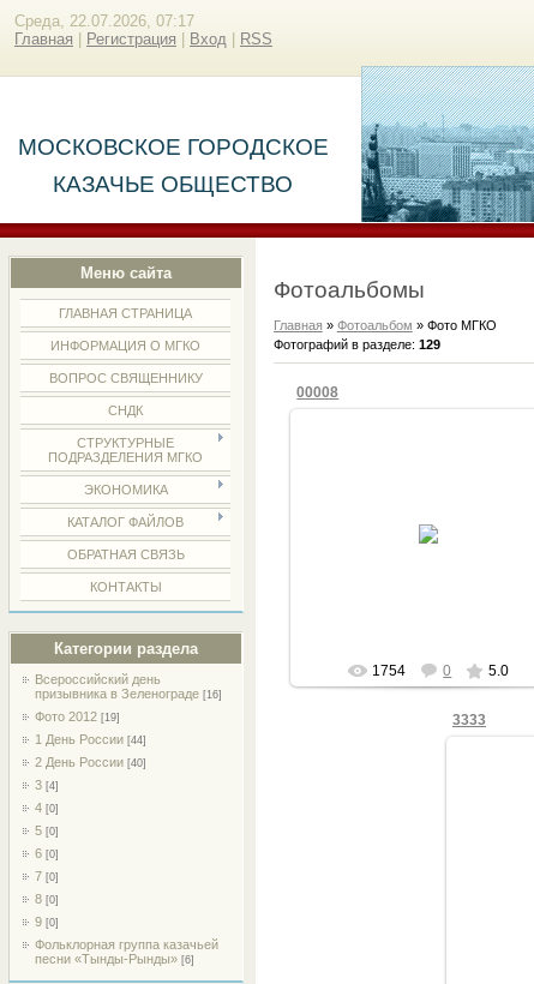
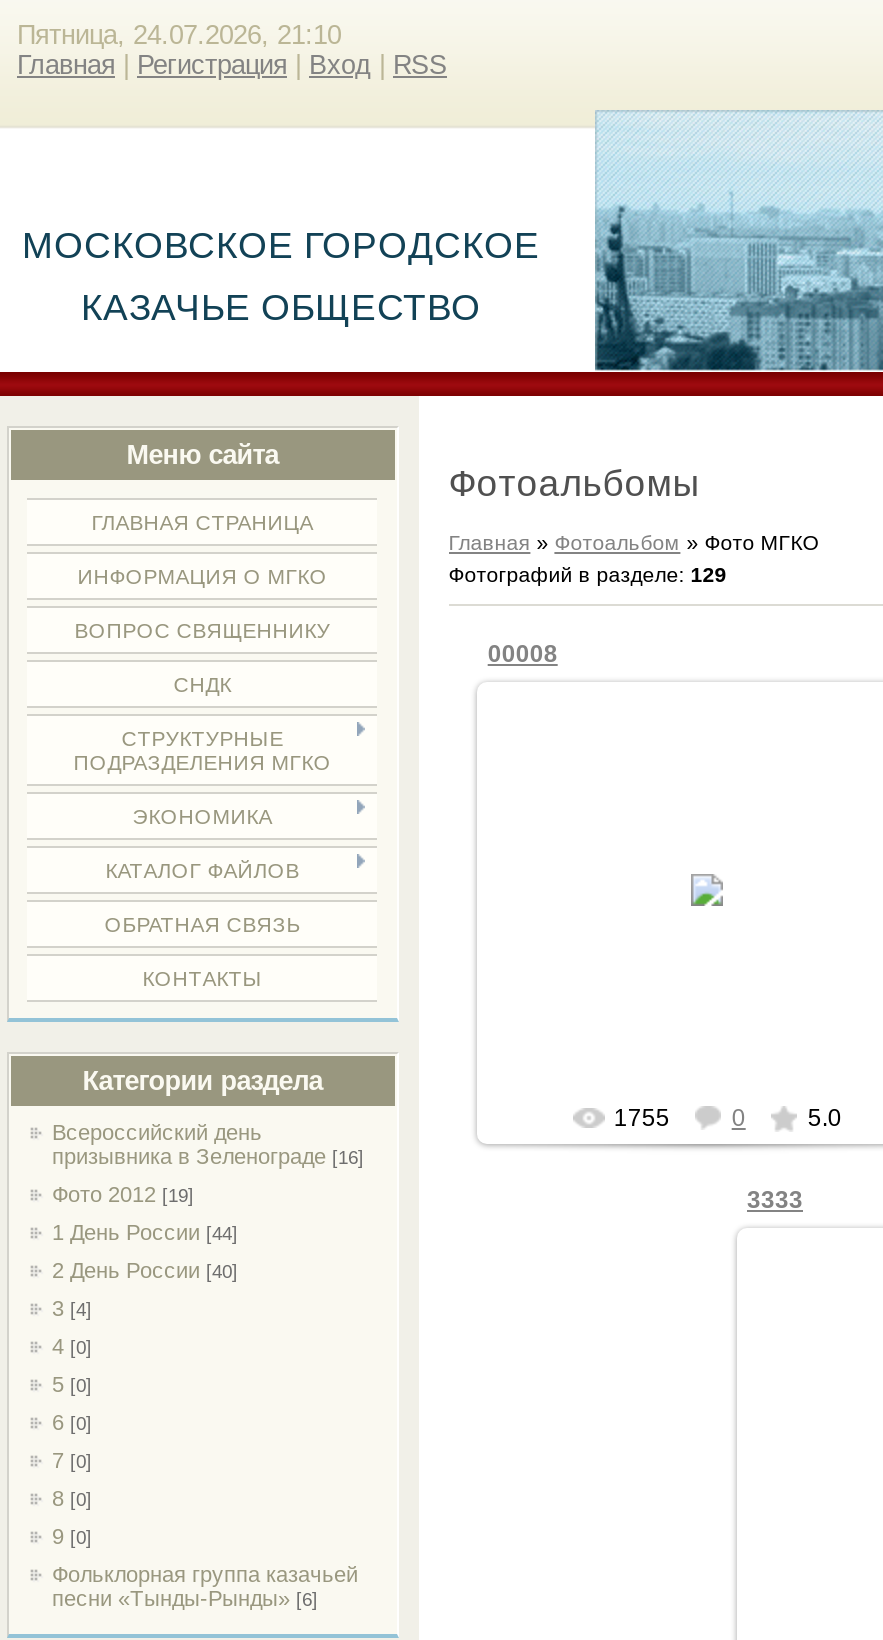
- Среда, 22.07.2026, 07:17
+ Пятница, 24.07.2026, 21:10

- 1754
+ 1755
